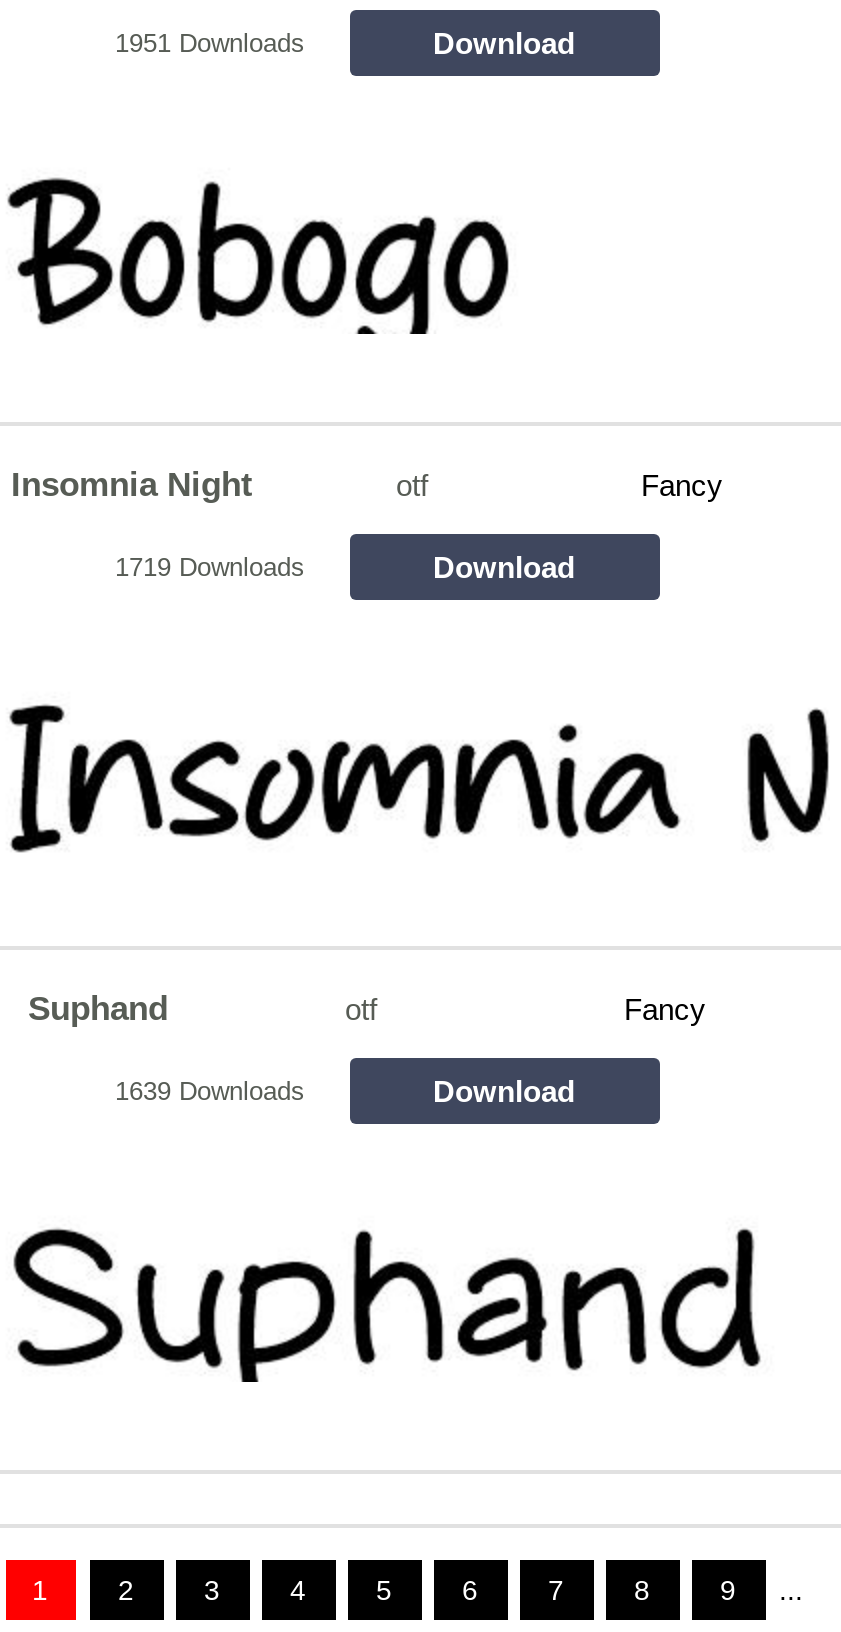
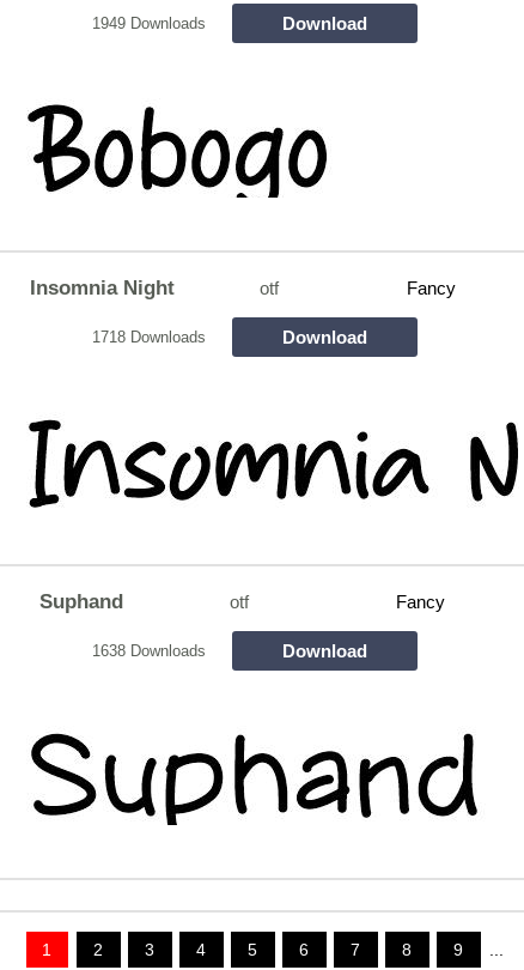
- 1951 Downloads
+ 1949 Downloads

- 1719 Downloads
+ 1718 Downloads

- 1639 Downloads
+ 1638 Downloads
